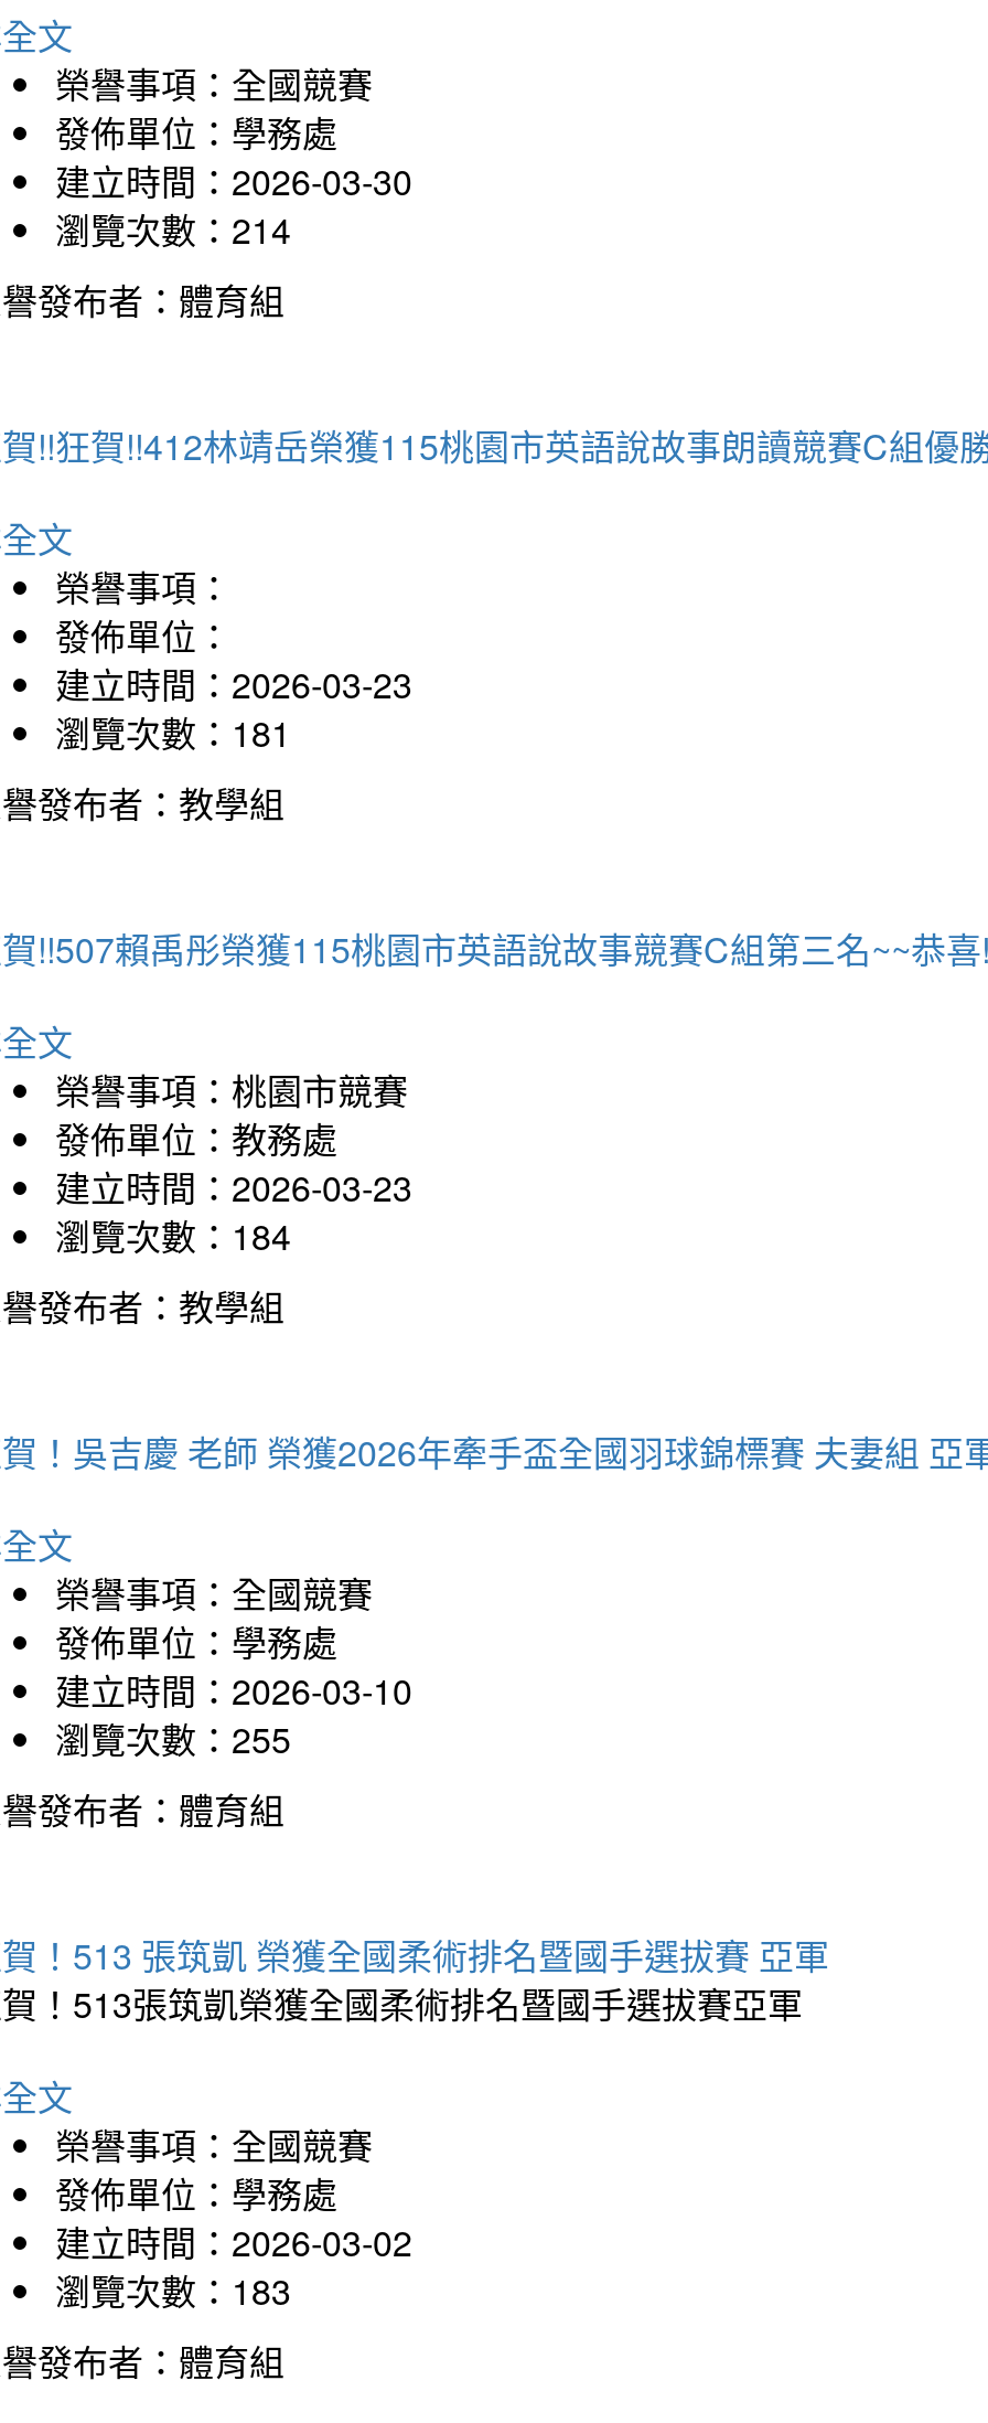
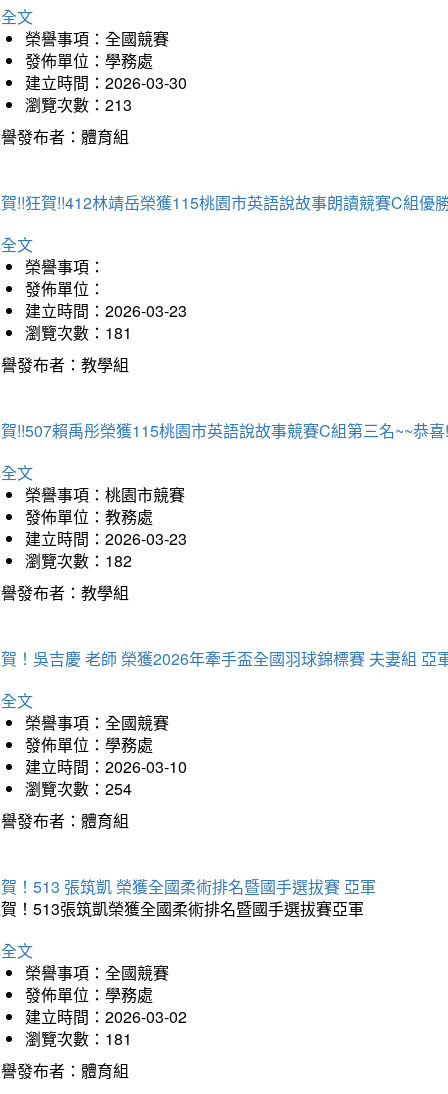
- 瀏覽次數：214
+ 瀏覽次數：213

- 瀏覽次數：184
+ 瀏覽次數：182

- 瀏覽次數：255
+ 瀏覽次數：254

- 瀏覽次數：183
+ 瀏覽次數：181
